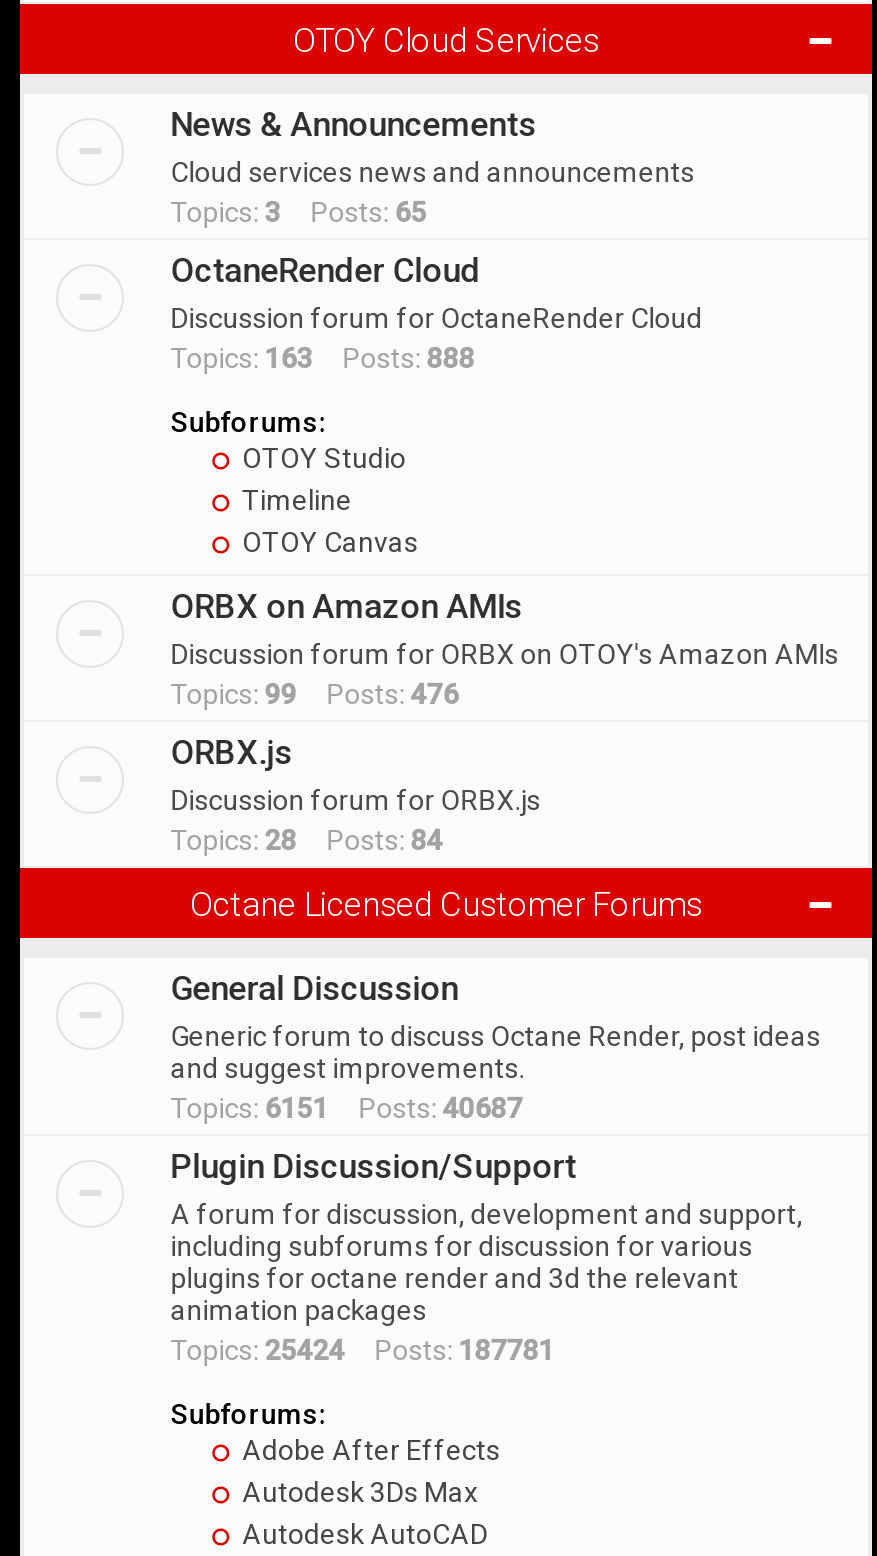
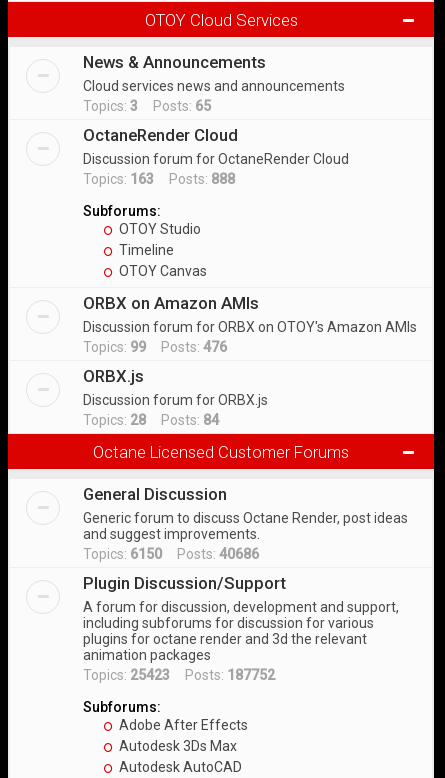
- Topics: 6151 Posts: 40687
+ Topics: 6150 Posts: 40686

- Topics: 25424 Posts: 187781
+ Topics: 25423 Posts: 187752
